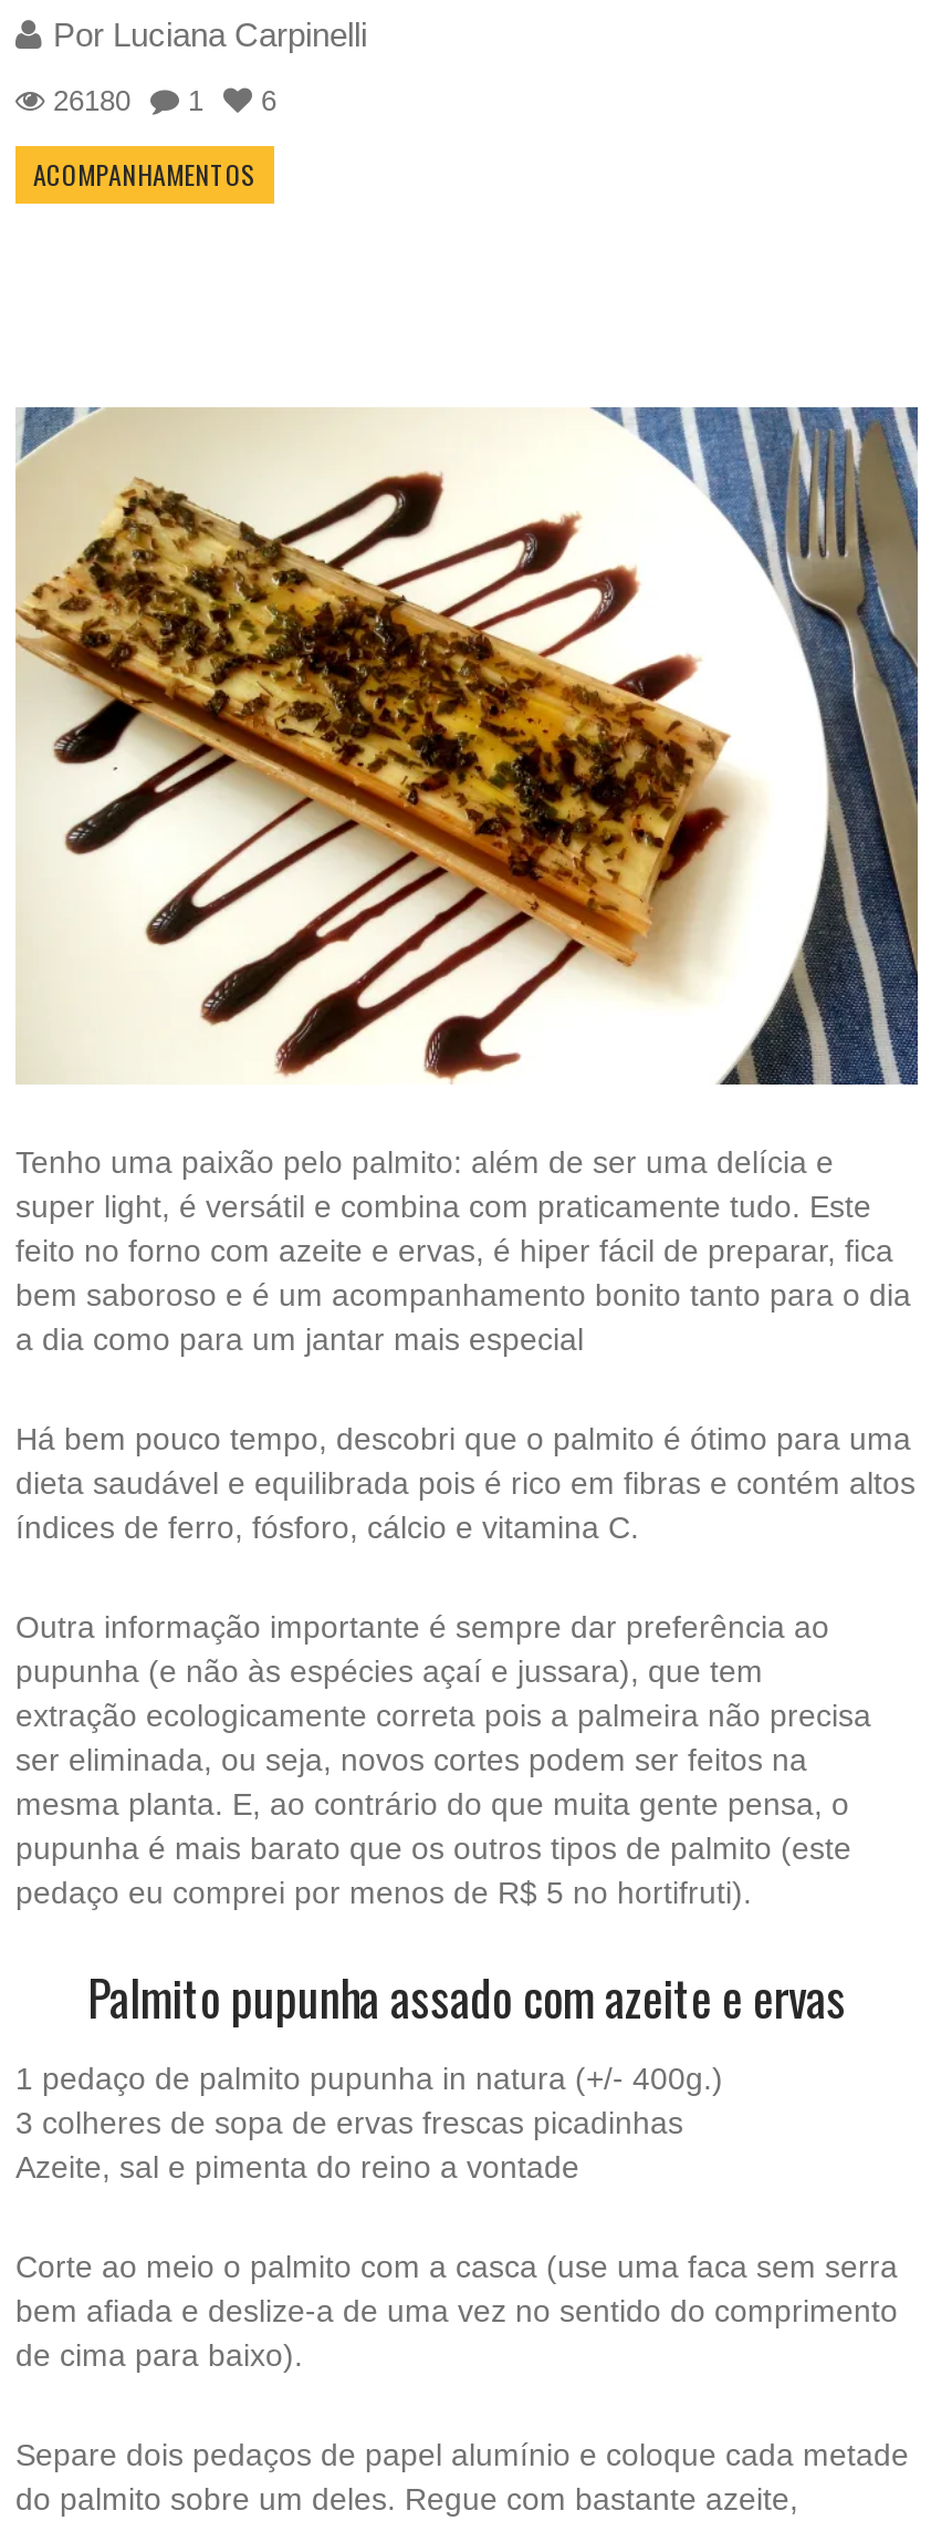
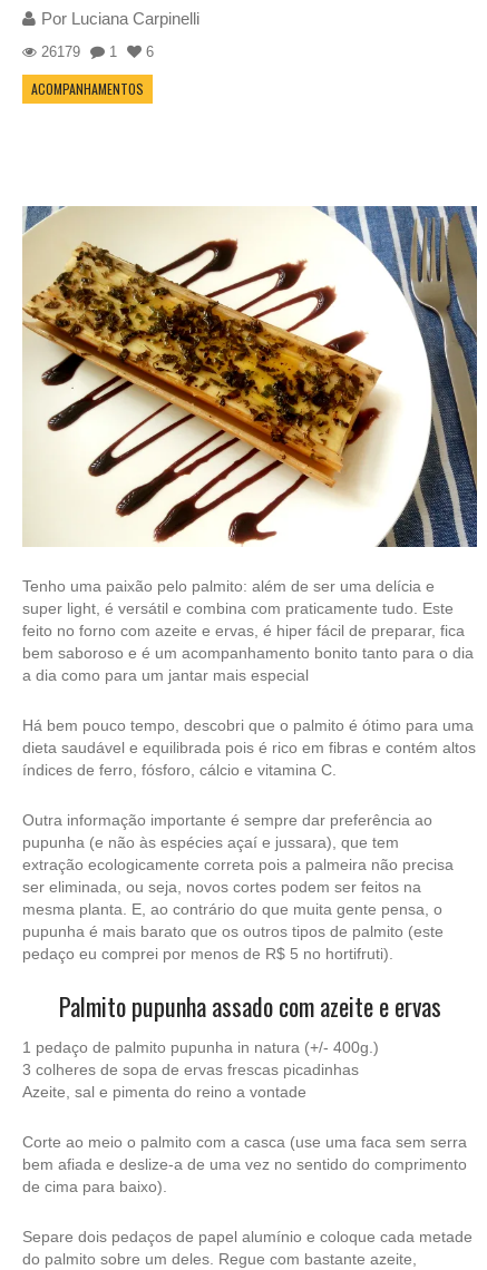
- 26180 1 6
+ 26179 1 6
